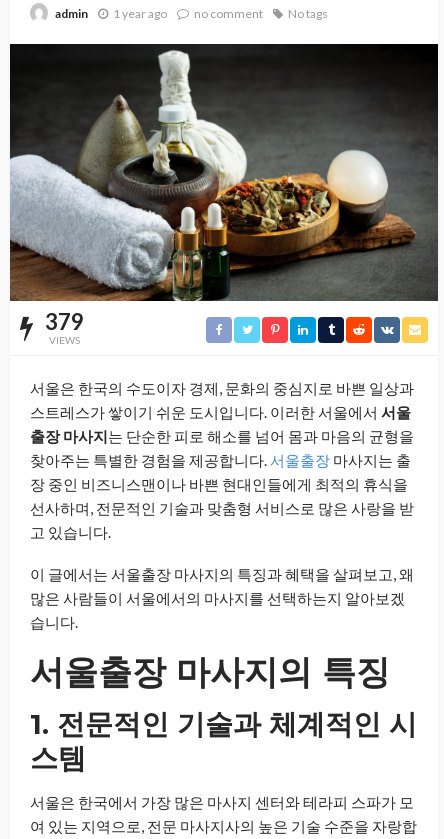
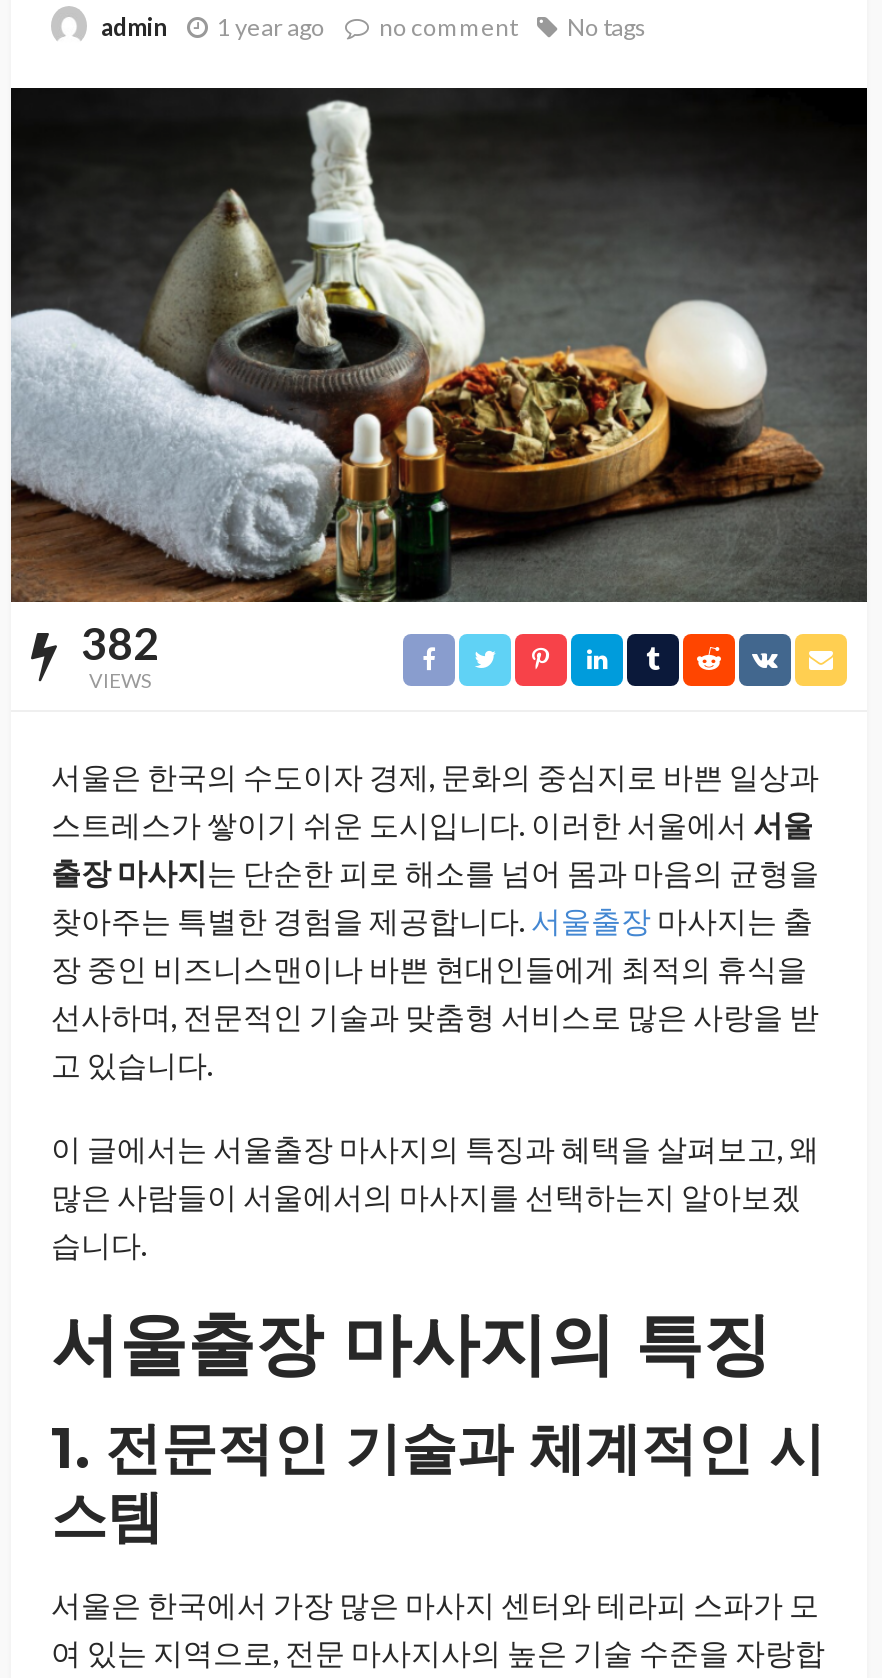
- 379
+ 382
